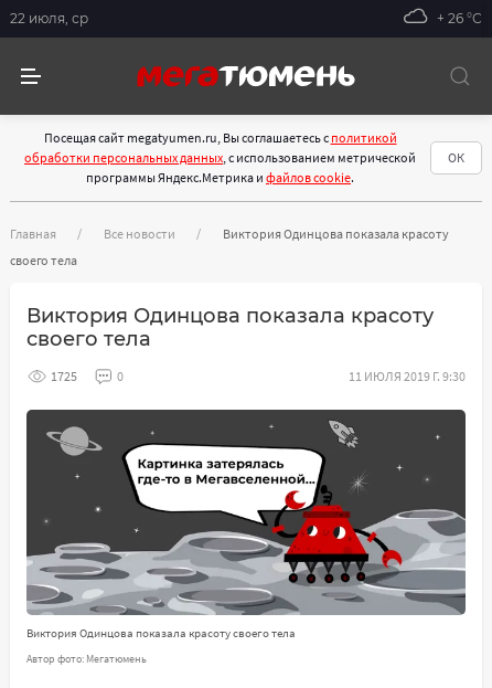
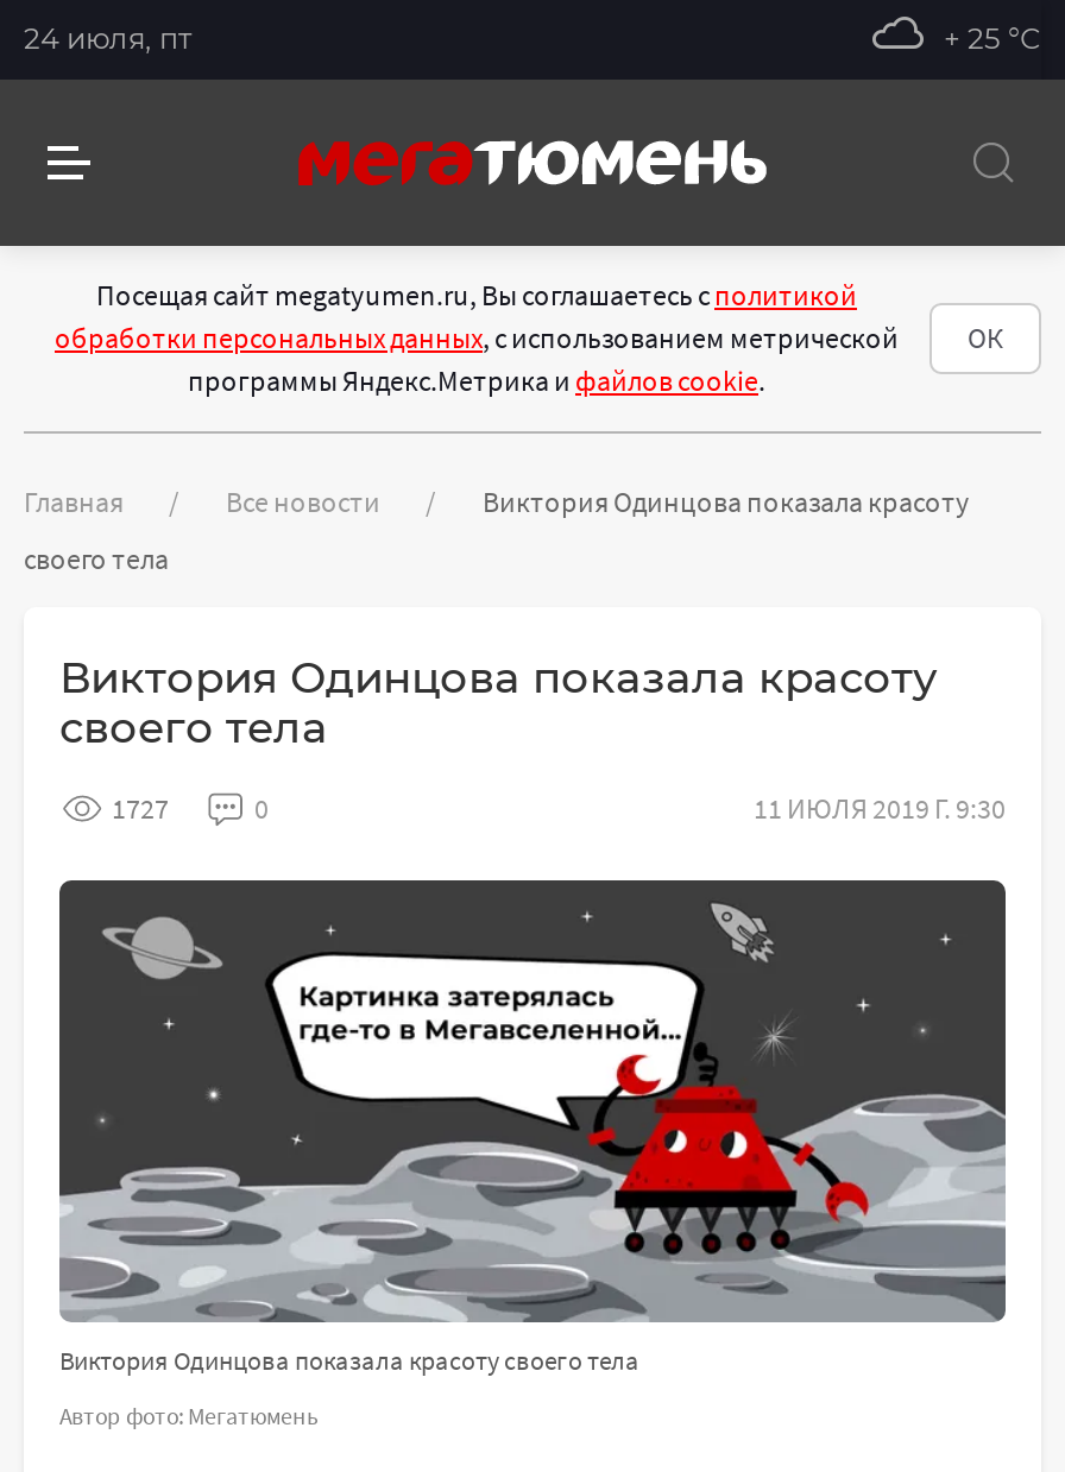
- 22 июля, ср
+ 24 июля, пт

- + 26 °С
+ + 25 °С

- 1725
+ 1727
